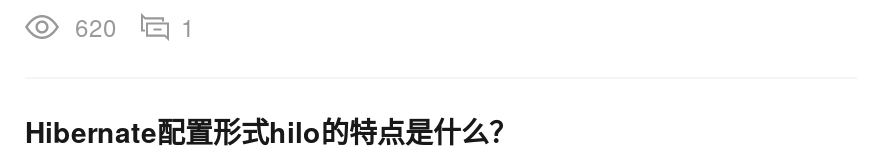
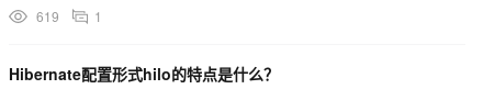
- 620
+ 619
